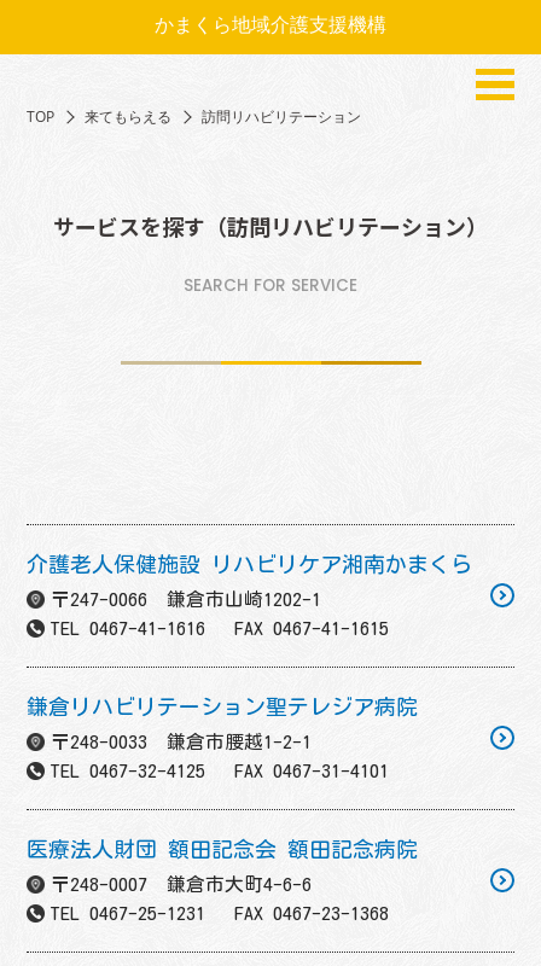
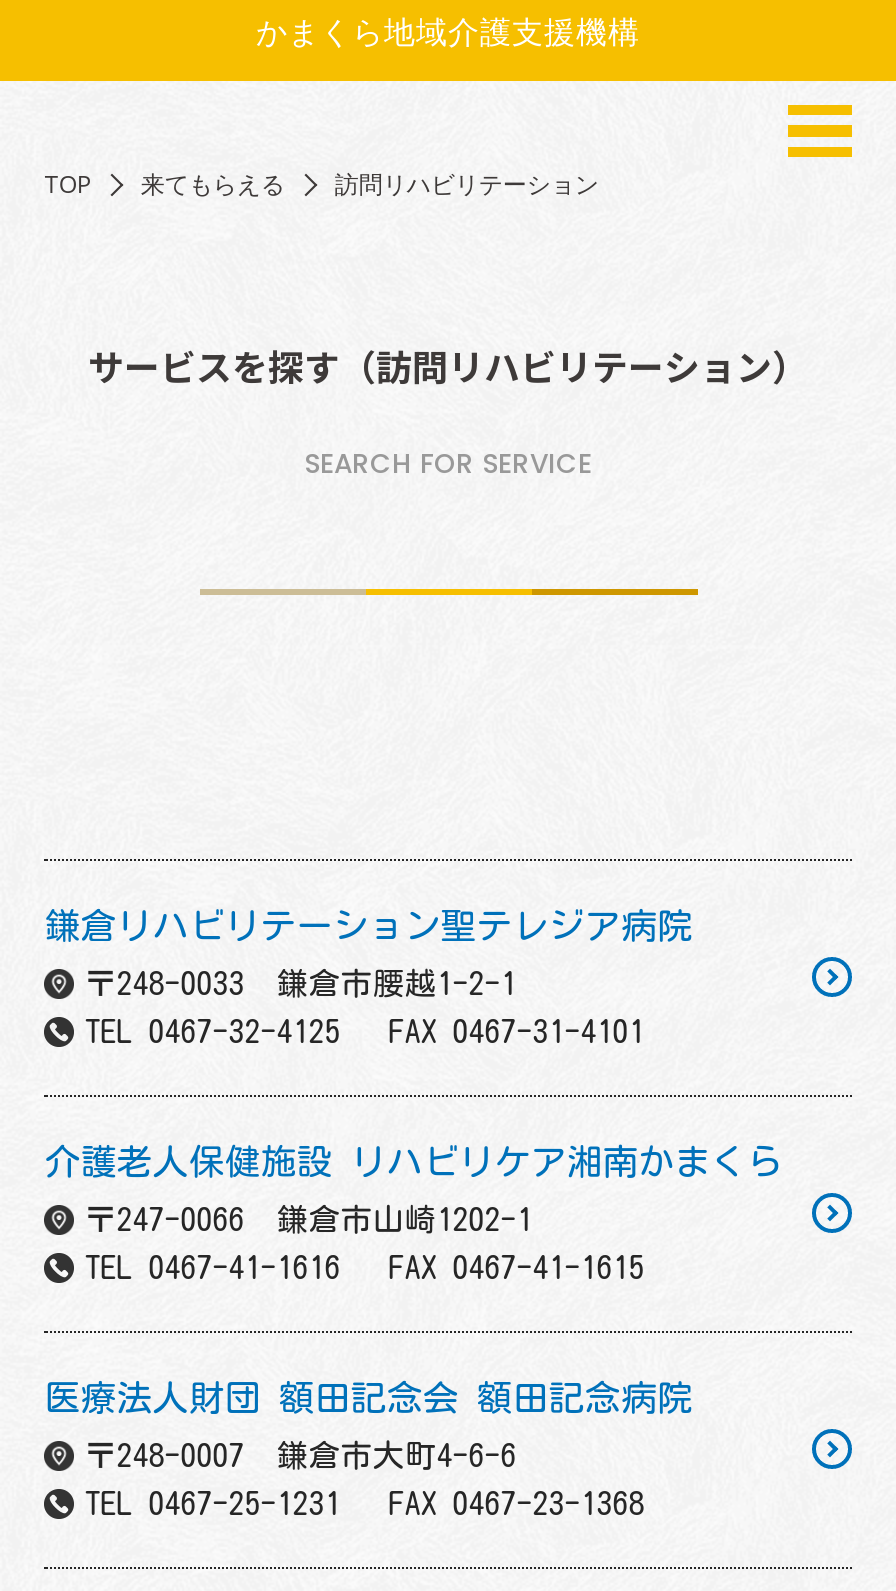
moved down: 介護老人保健施設 リハビリケア湘南かまくら | 〒247-0066 鎌倉市山崎1202-1 | TEL 0467-41-1616 FAX 0467-41-1615

moved up: 鎌倉リハビリテーション聖テレジア病院 | 〒248-0033 鎌倉市腰越1-2-1 | TEL 0467-32-4125 FAX 0467-31-4101
